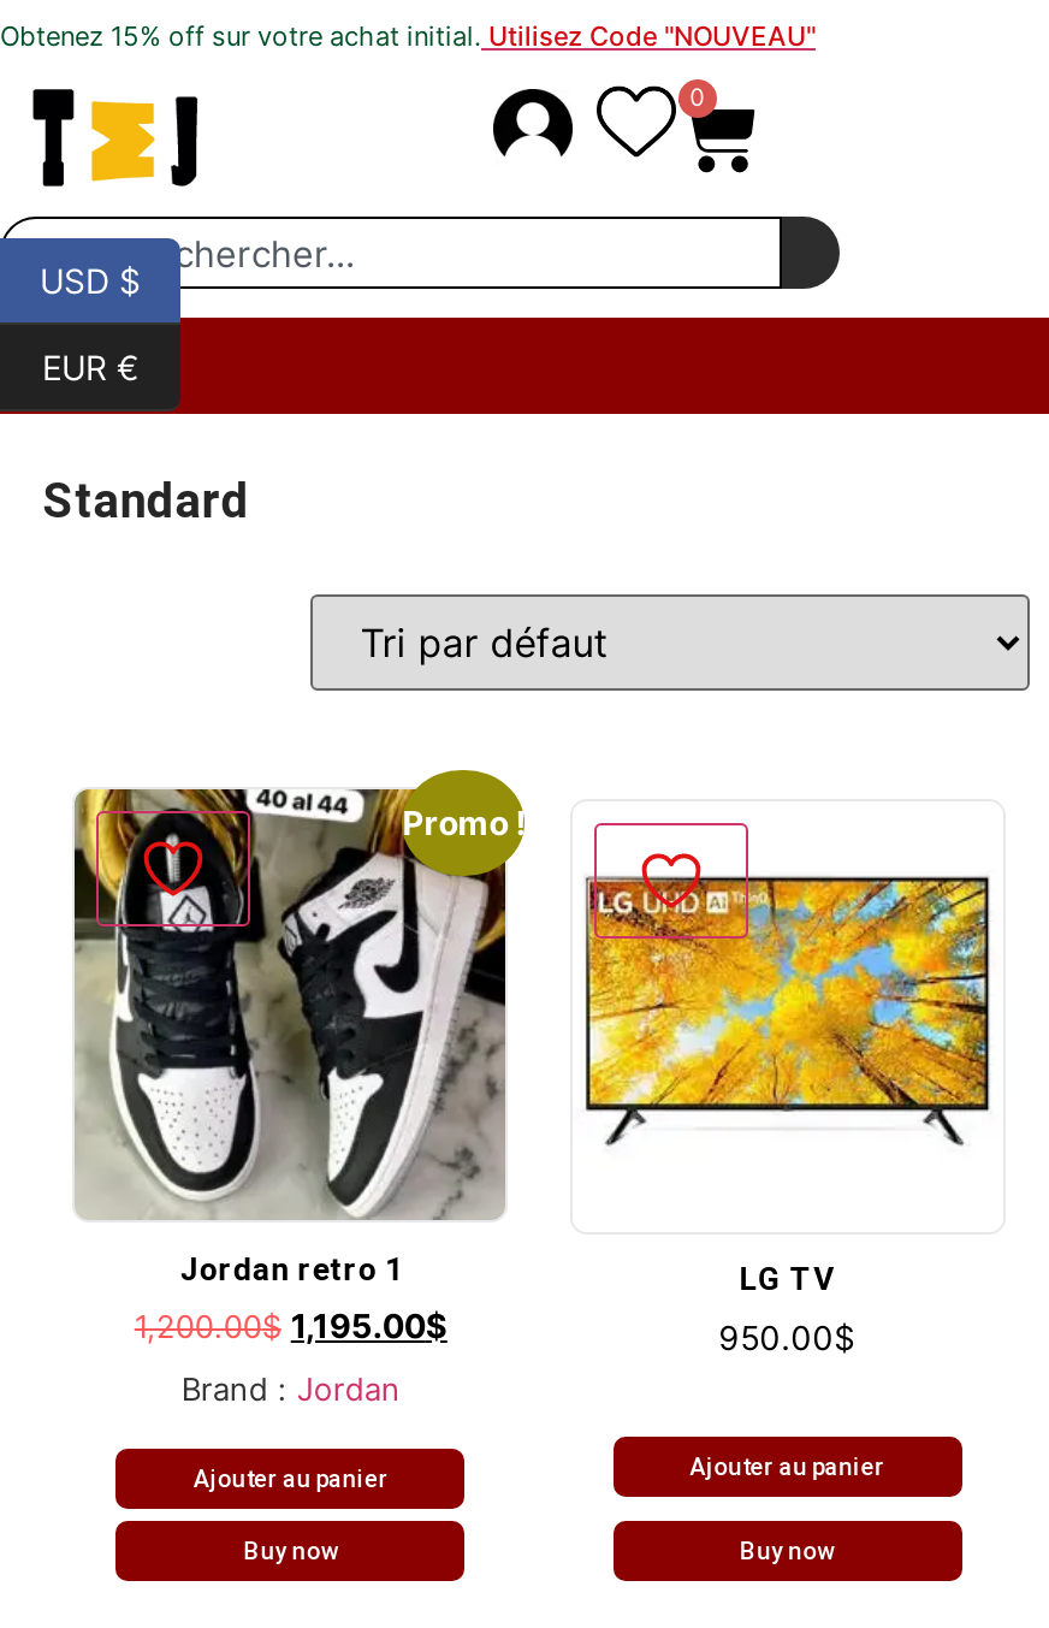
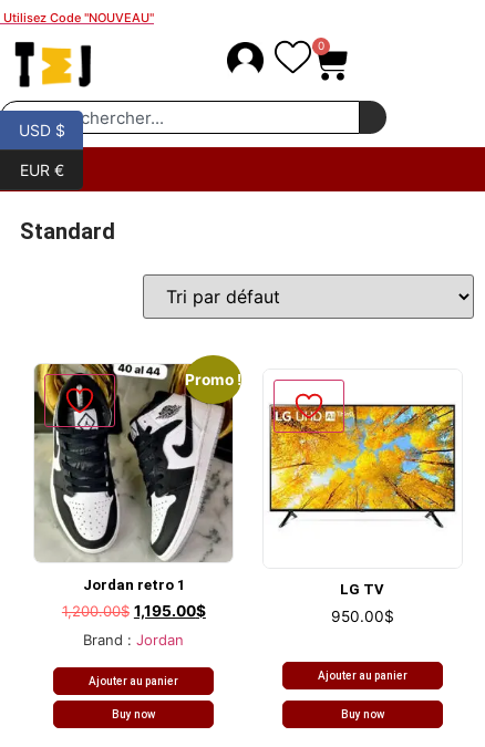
- Obtenez 15% off sur votre achat initial. Utilisez Code "NOUVEAU"
+ Utilisez Code "NOUVEAU"
